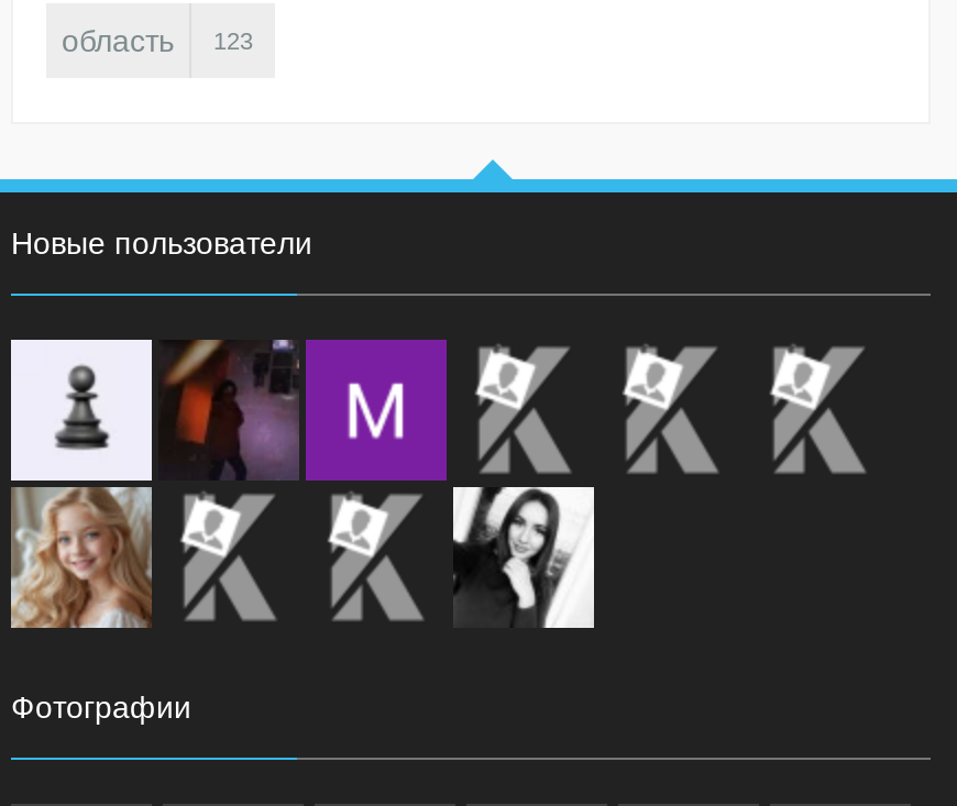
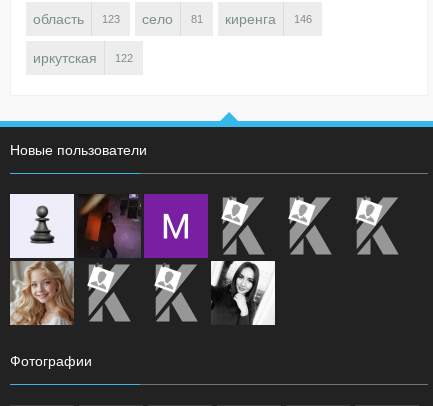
+ село
+ 81
+ киренга
+ 146
+ иркутская
+ 122
